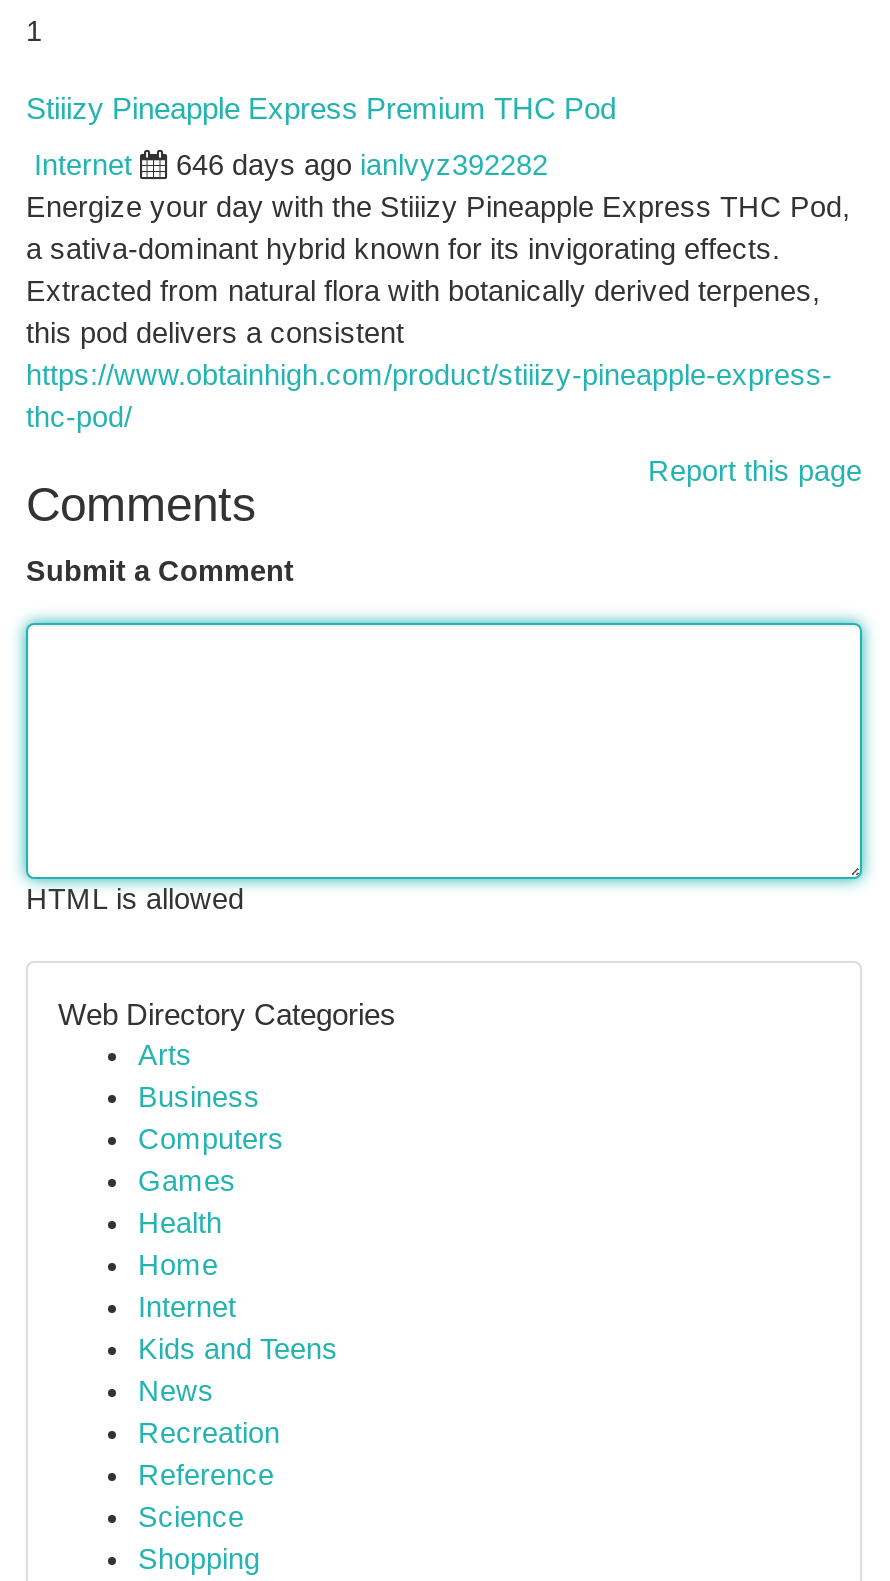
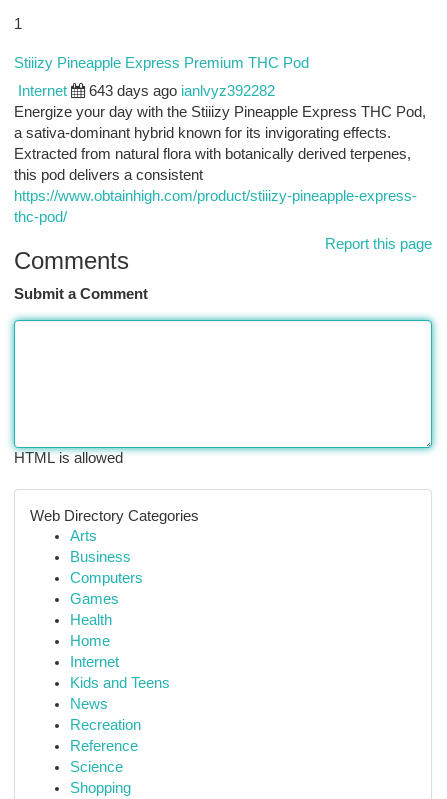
- 646 days ago ianlvyz392282
+ 643 days ago ianlvyz392282
